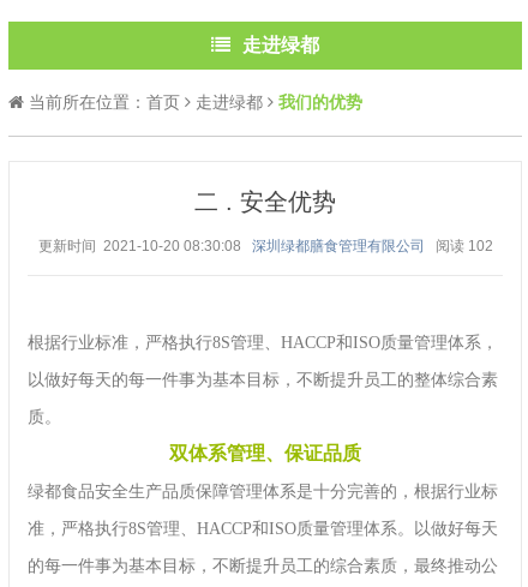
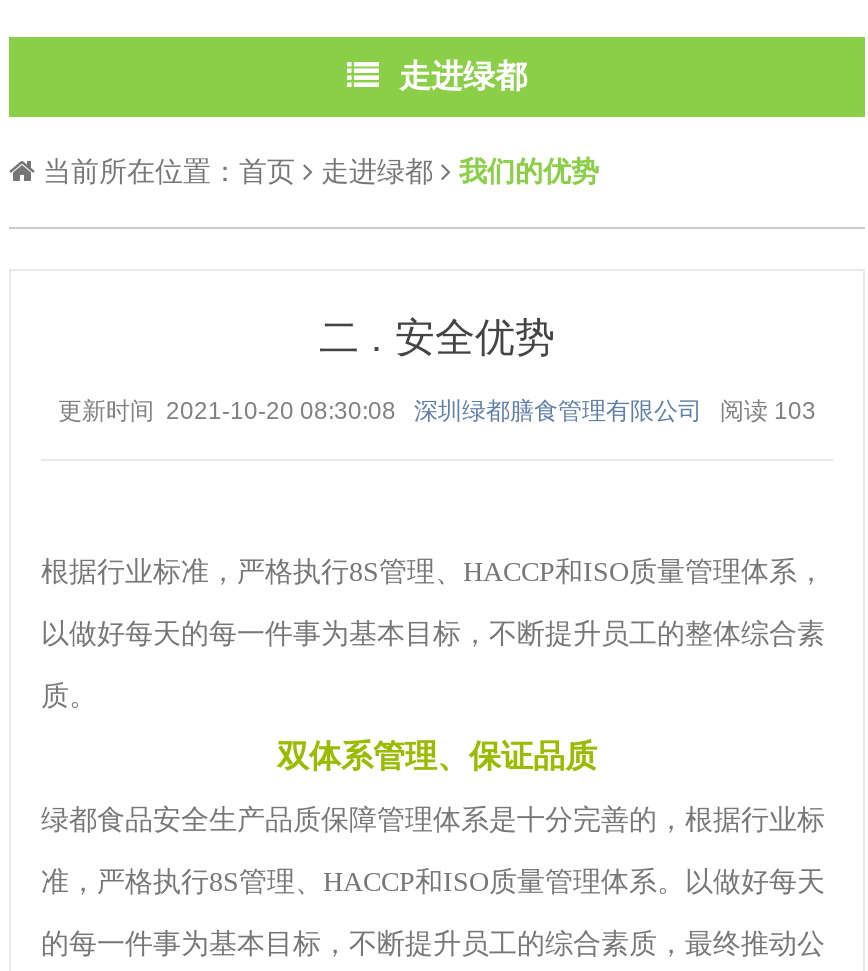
- 更新时间 2021-10-20 08:30:08 深圳绿都膳食管理有限公司 阅读102
+ 更新时间 2021-10-20 08:30:08 深圳绿都膳食管理有限公司 阅读103
